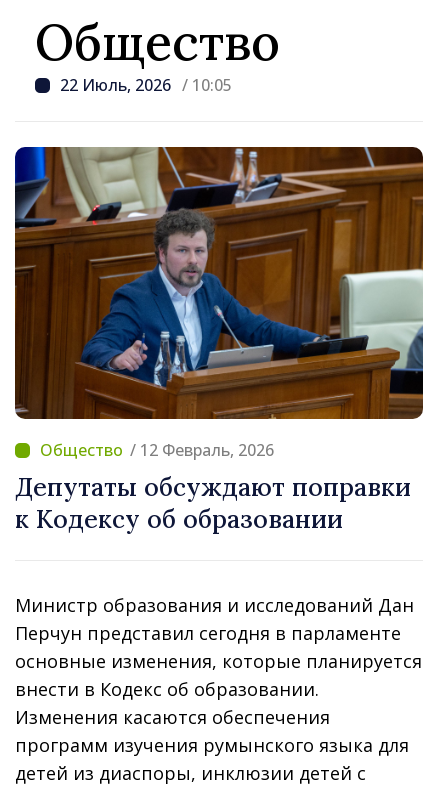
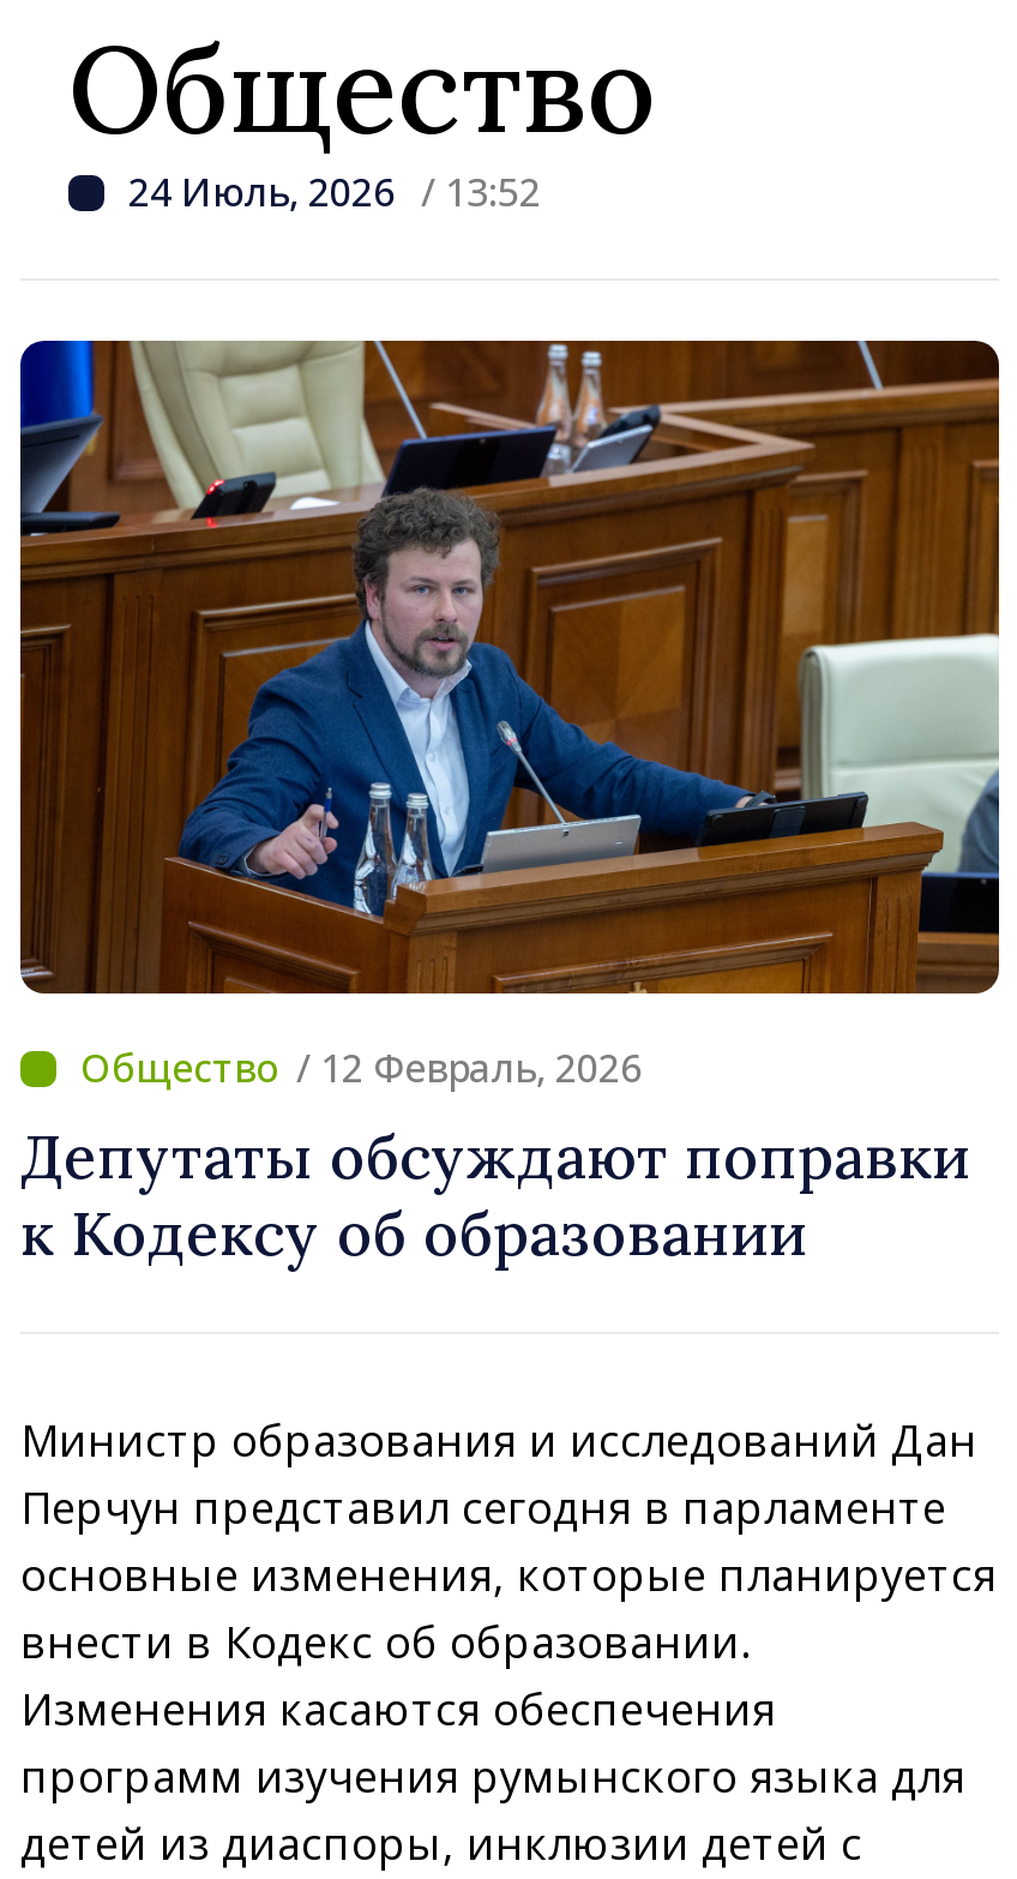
- 22 Июль, 2026 / 10:05
+ 24 Июль, 2026 / 13:52
